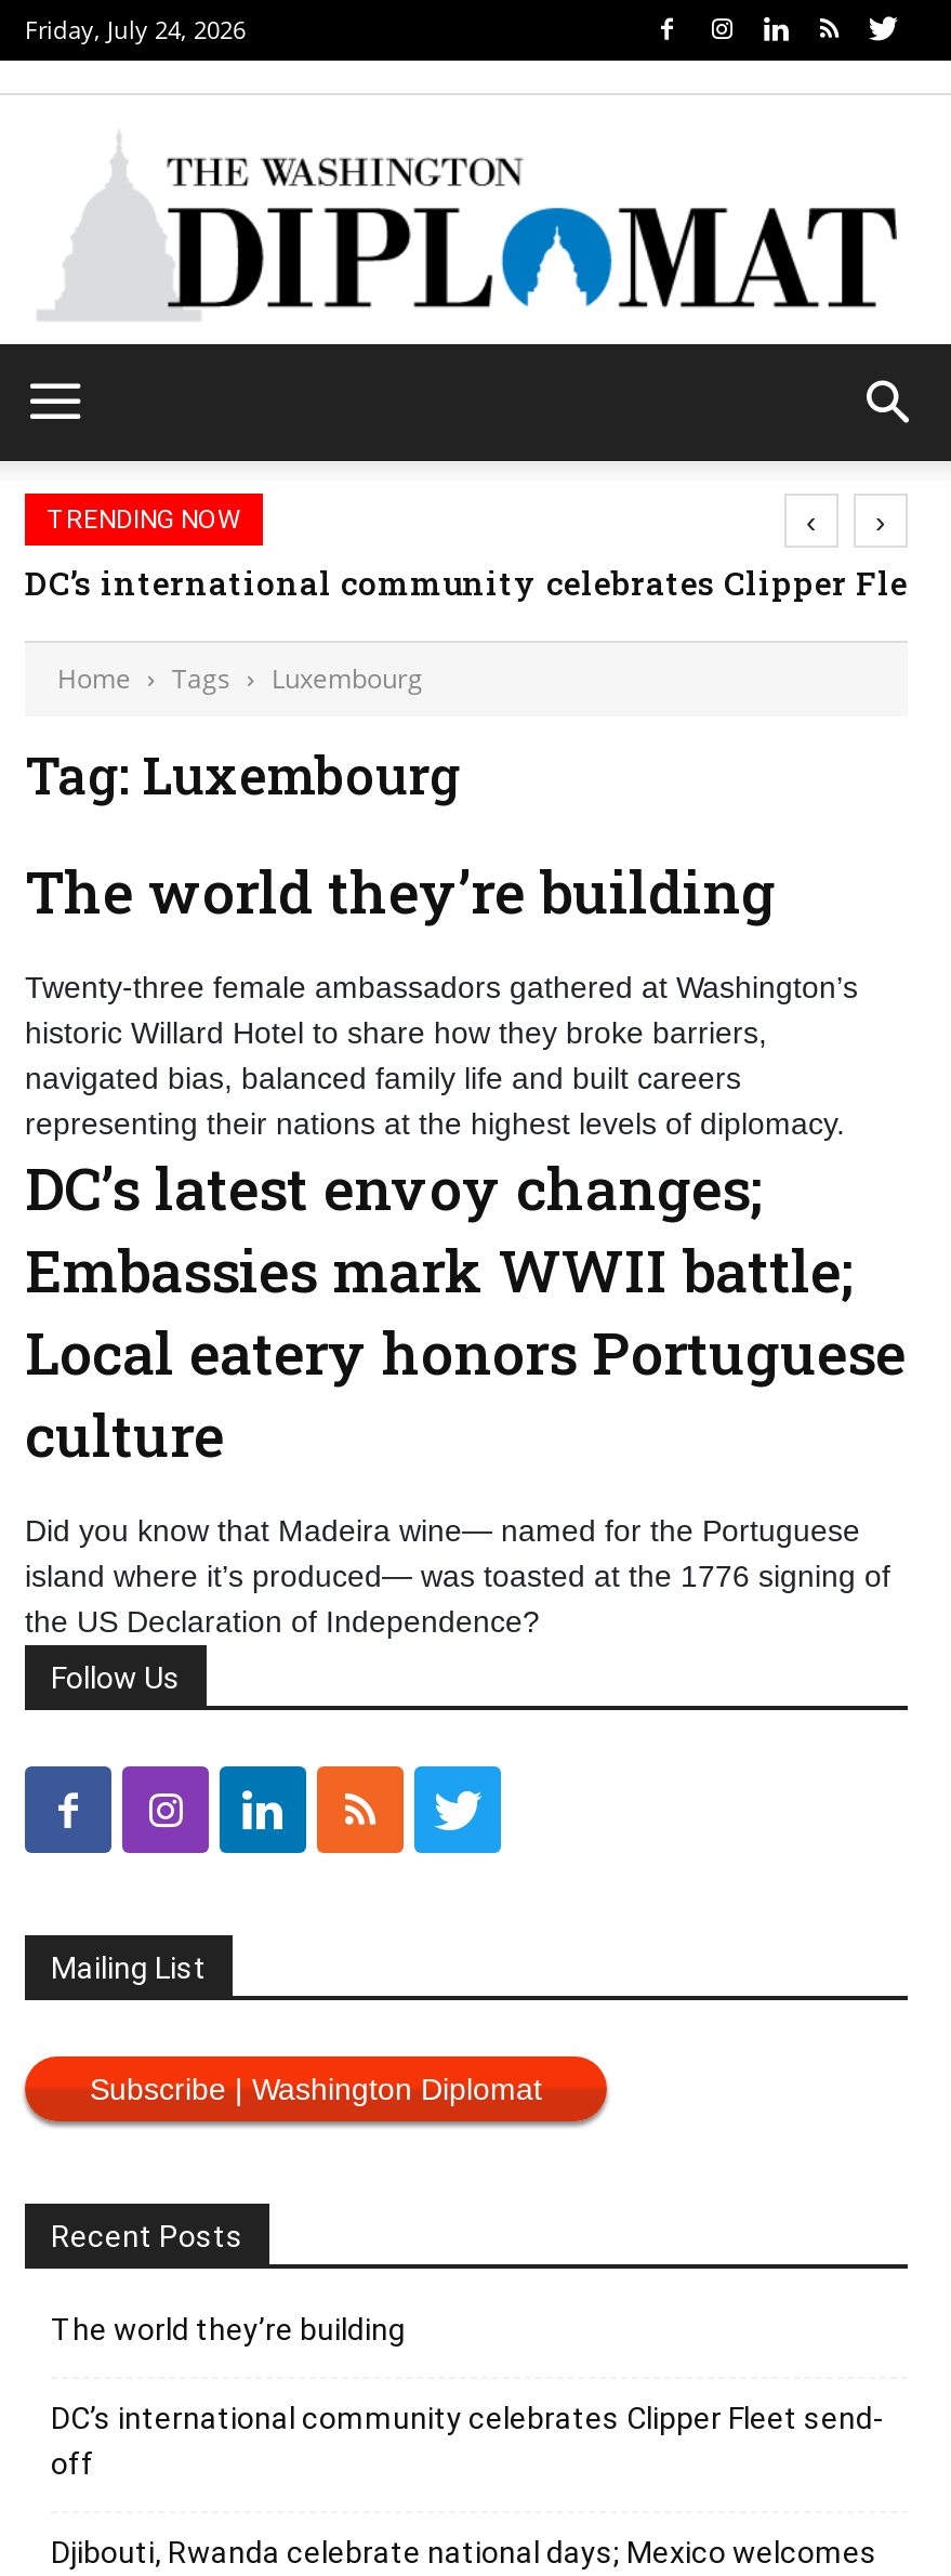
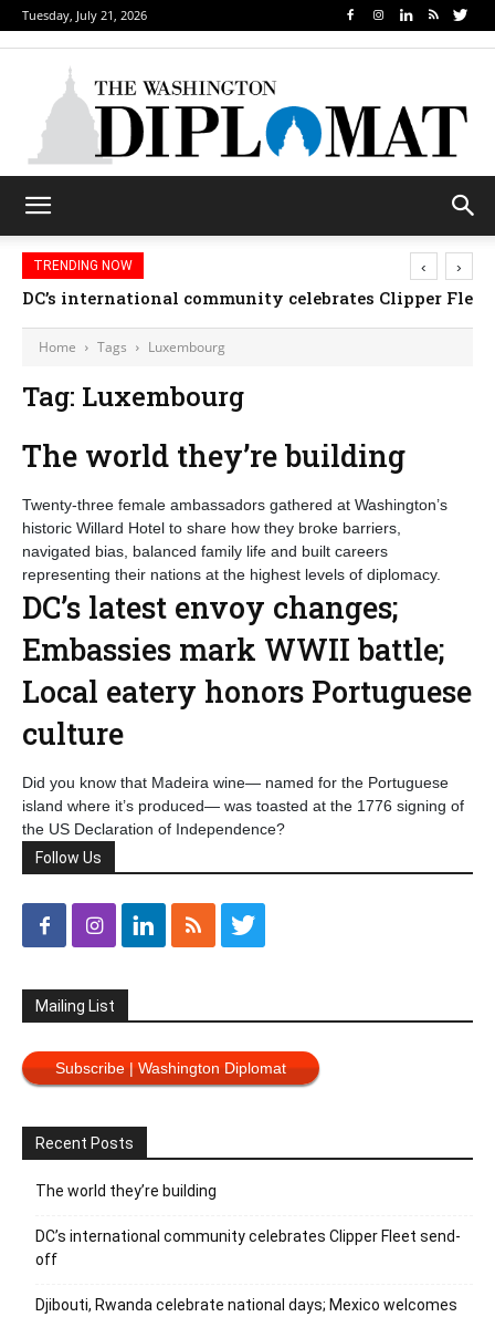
- Friday, July 24, 2026
+ Tuesday, July 21, 2026
